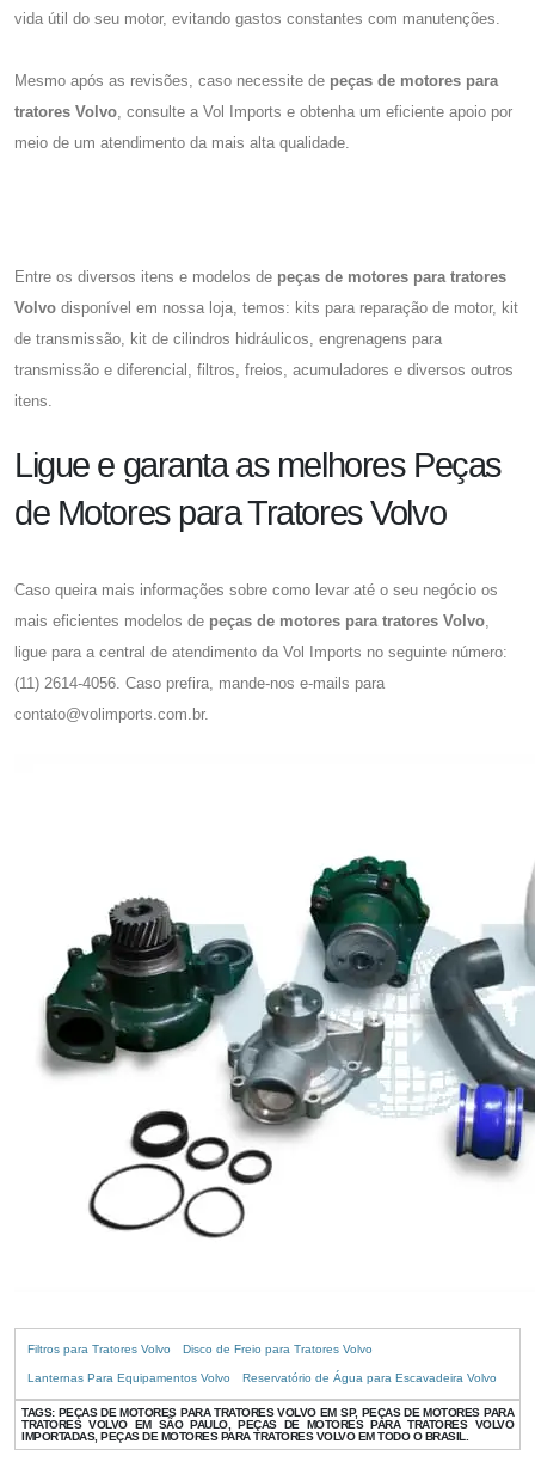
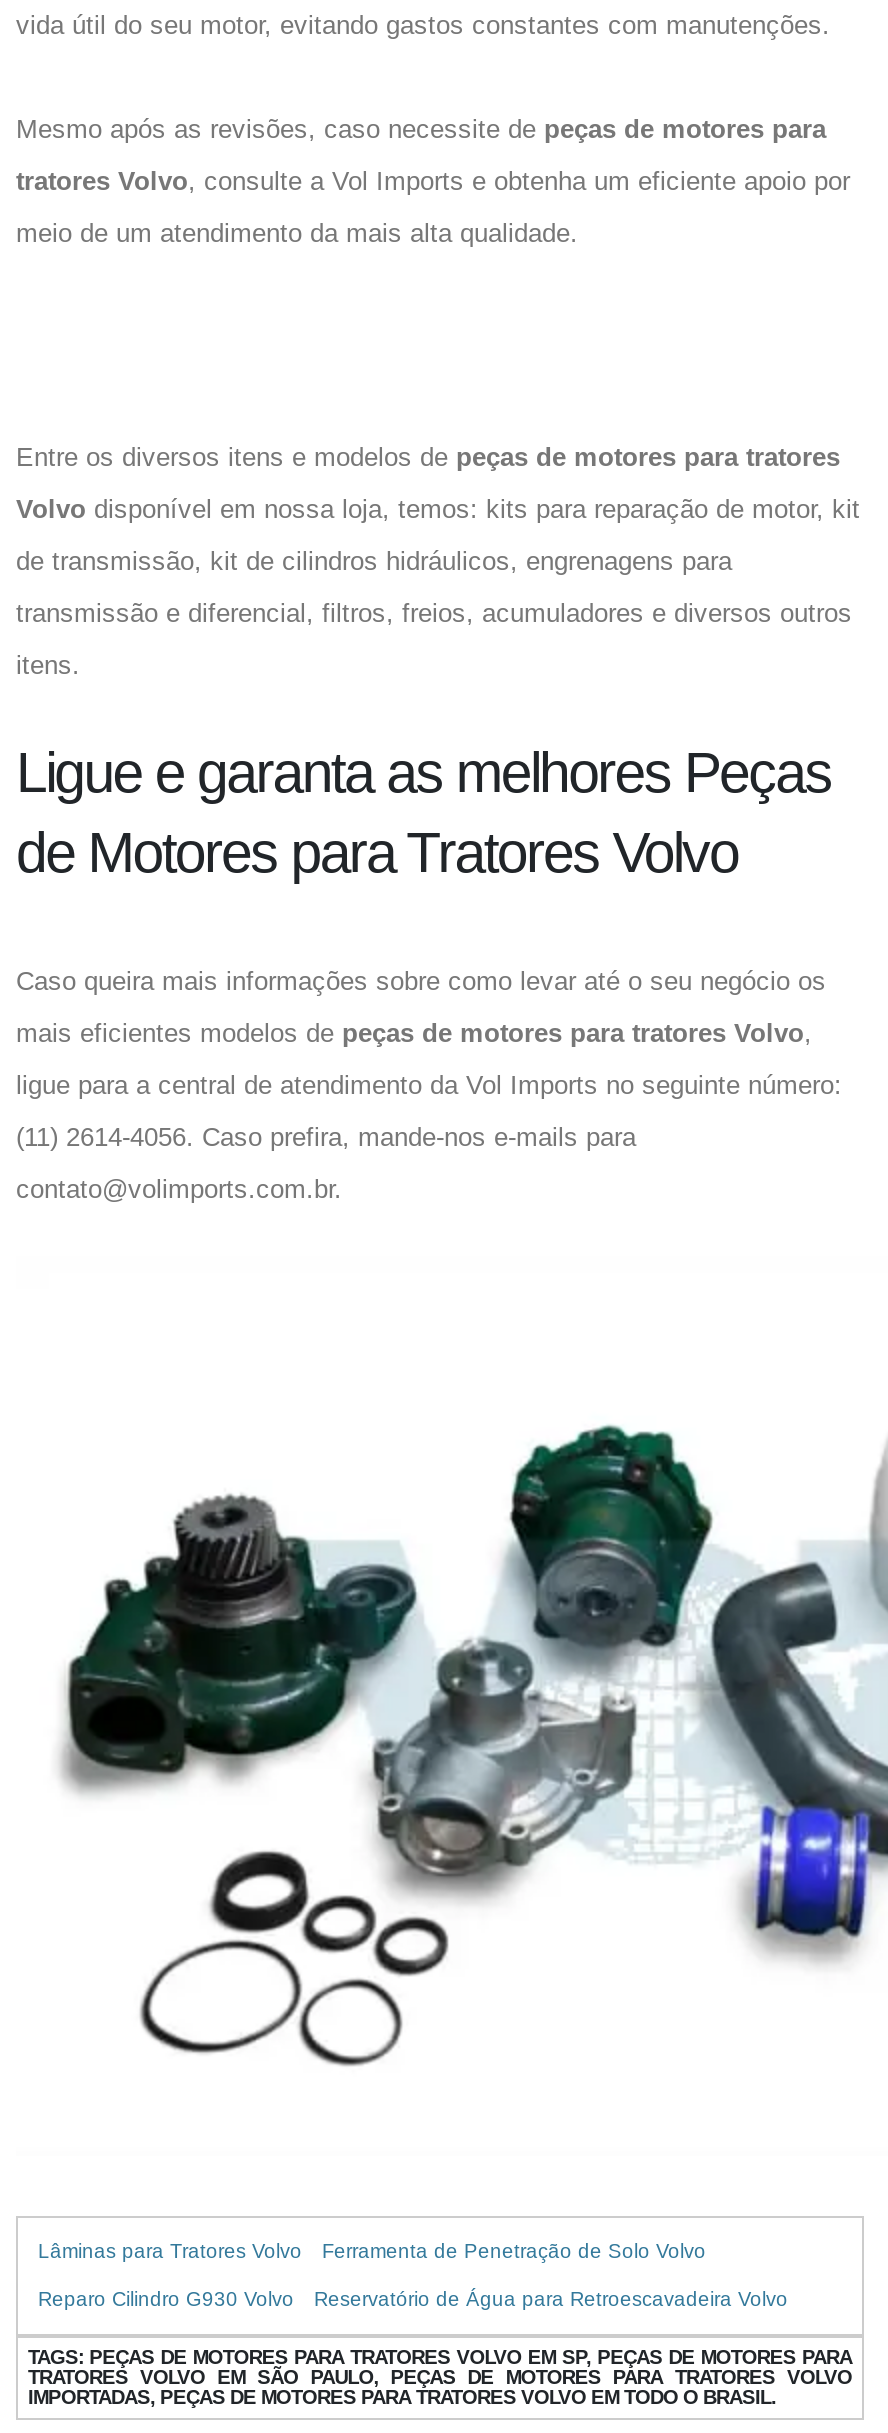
- Filtros para Tratores Volvo
+ Lâminas para Tratores Volvo

- Disco de Freio para Tratores Volvo
+ Ferramenta de Penetração de Solo Volvo

- Lanternas Para Equipamentos Volvo
+ Reparo Cilindro G930 Volvo

- Reservatório de Água para Escavadeira Volvo
+ Reservatório de Água para Retroescavadeira Volvo
